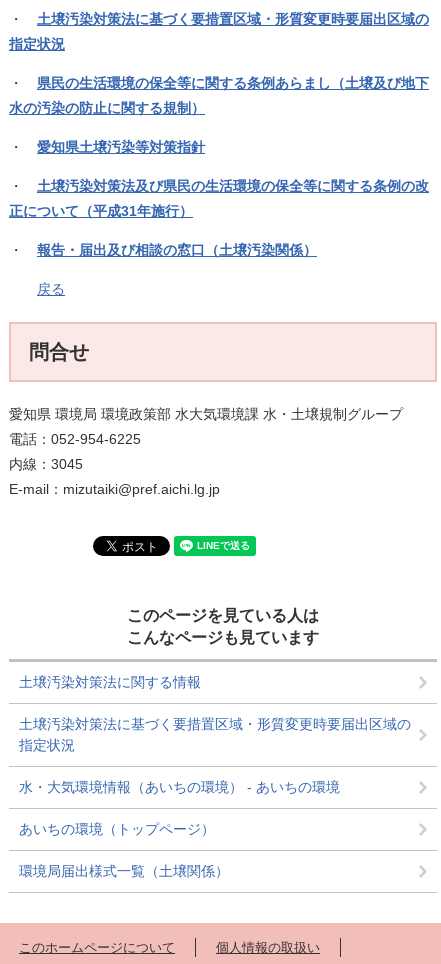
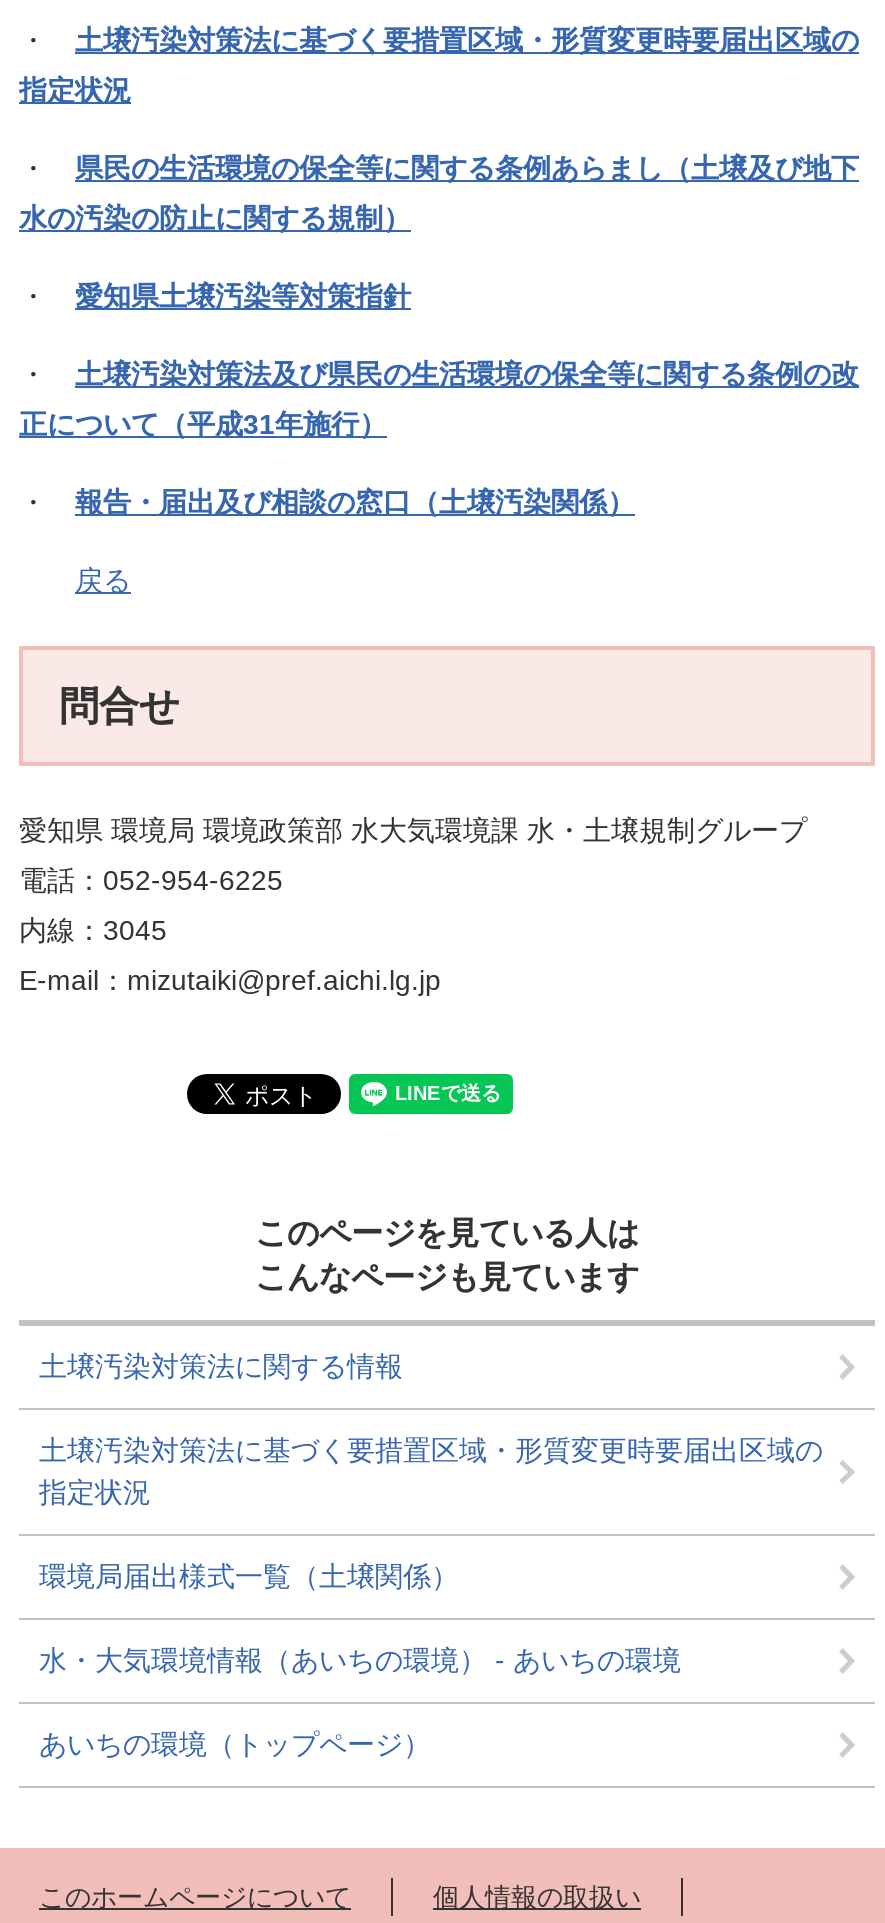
moved down: 水・大気環境情報（あいちの環境） - あいちの環境 | あいちの環境（トップページ）

moved up: 環境局届出様式一覧（土壌関係）
